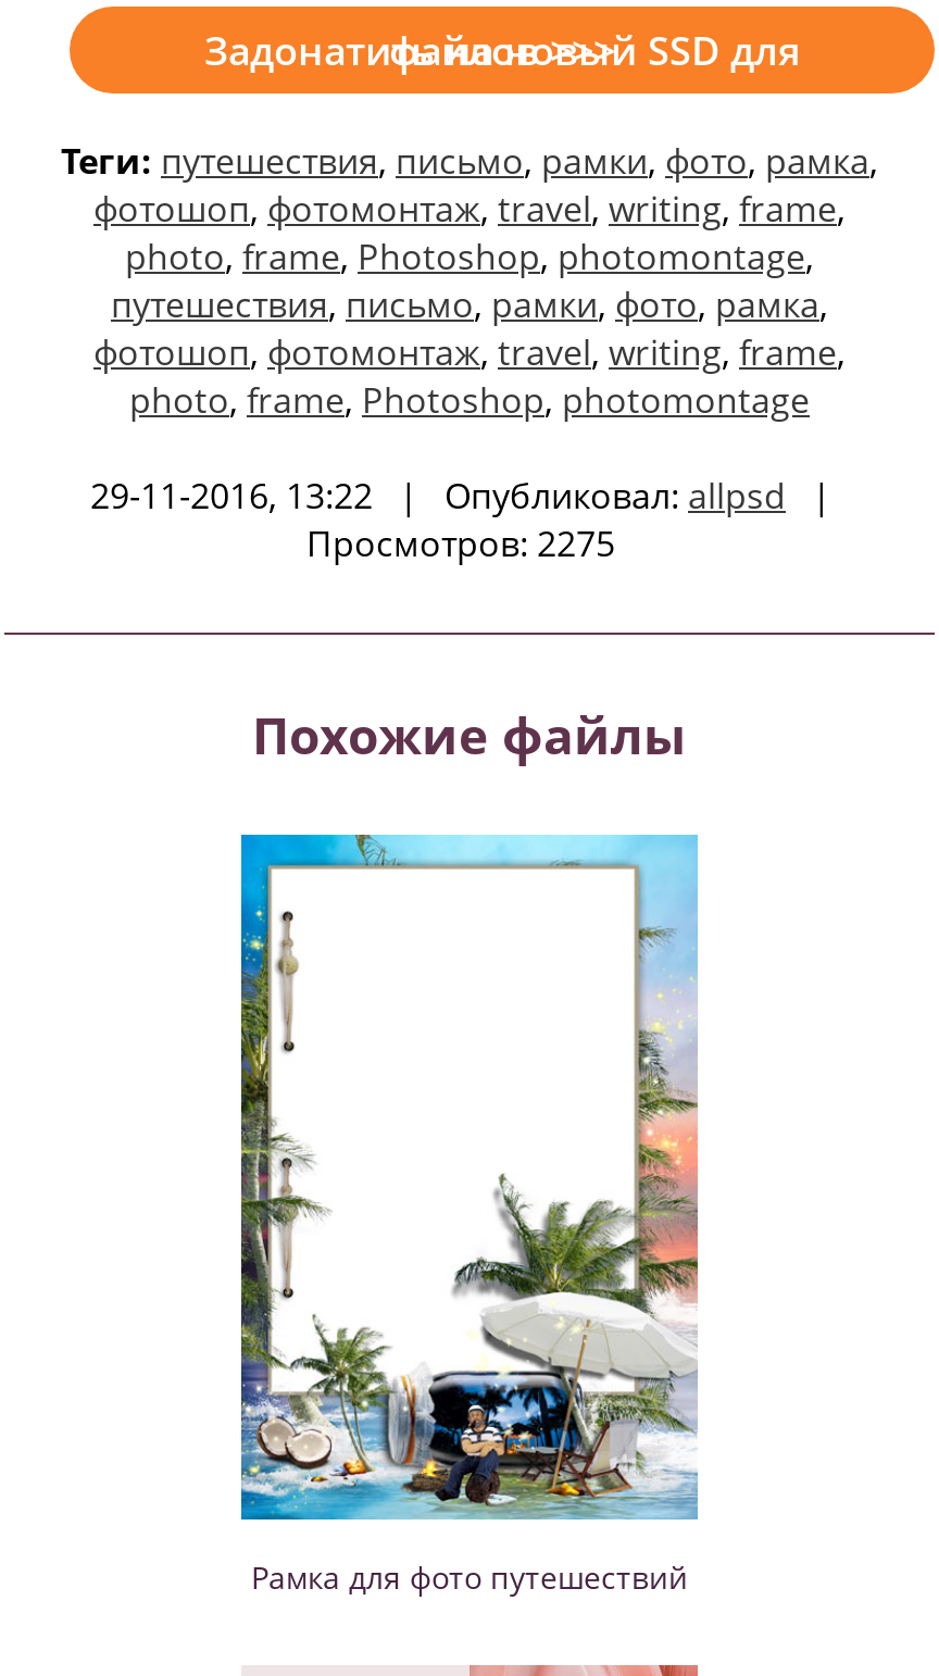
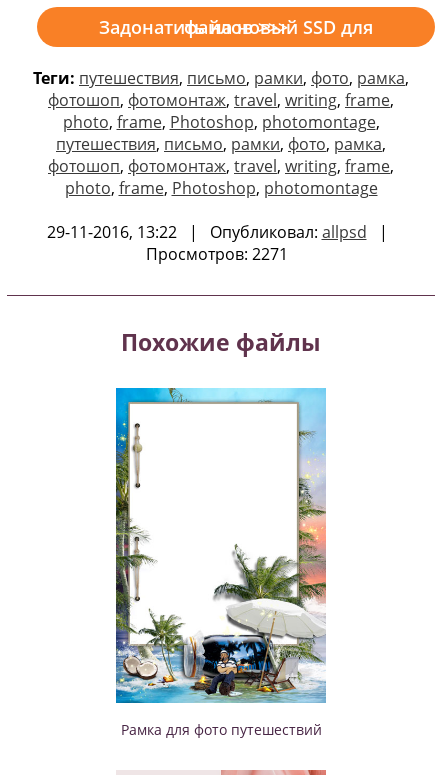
- Просмотров: 2275
+ Просмотров: 2271
